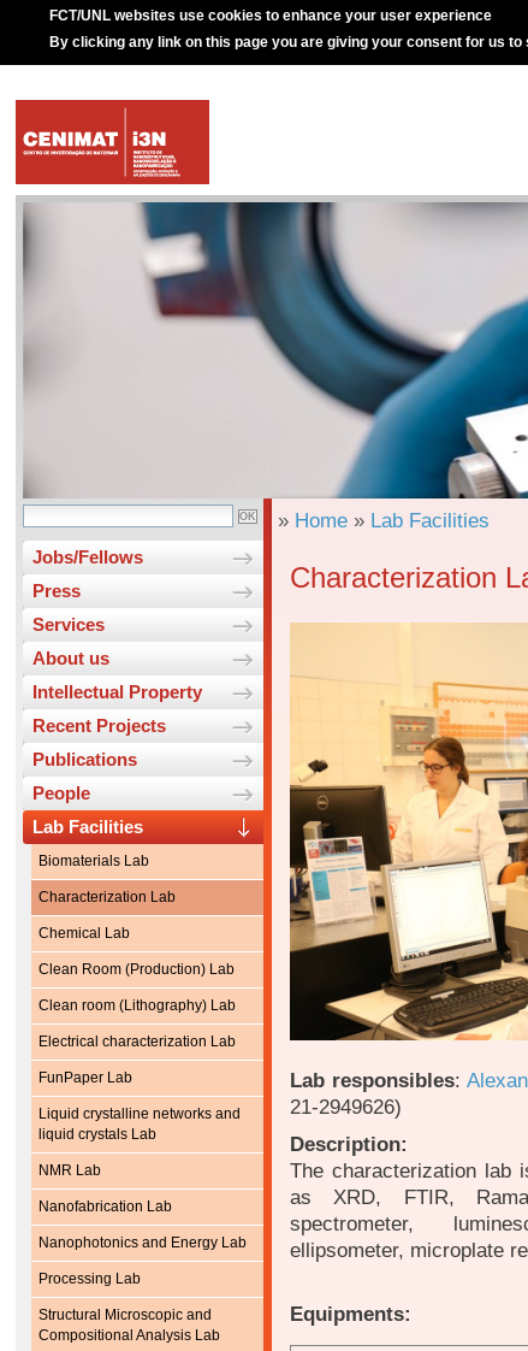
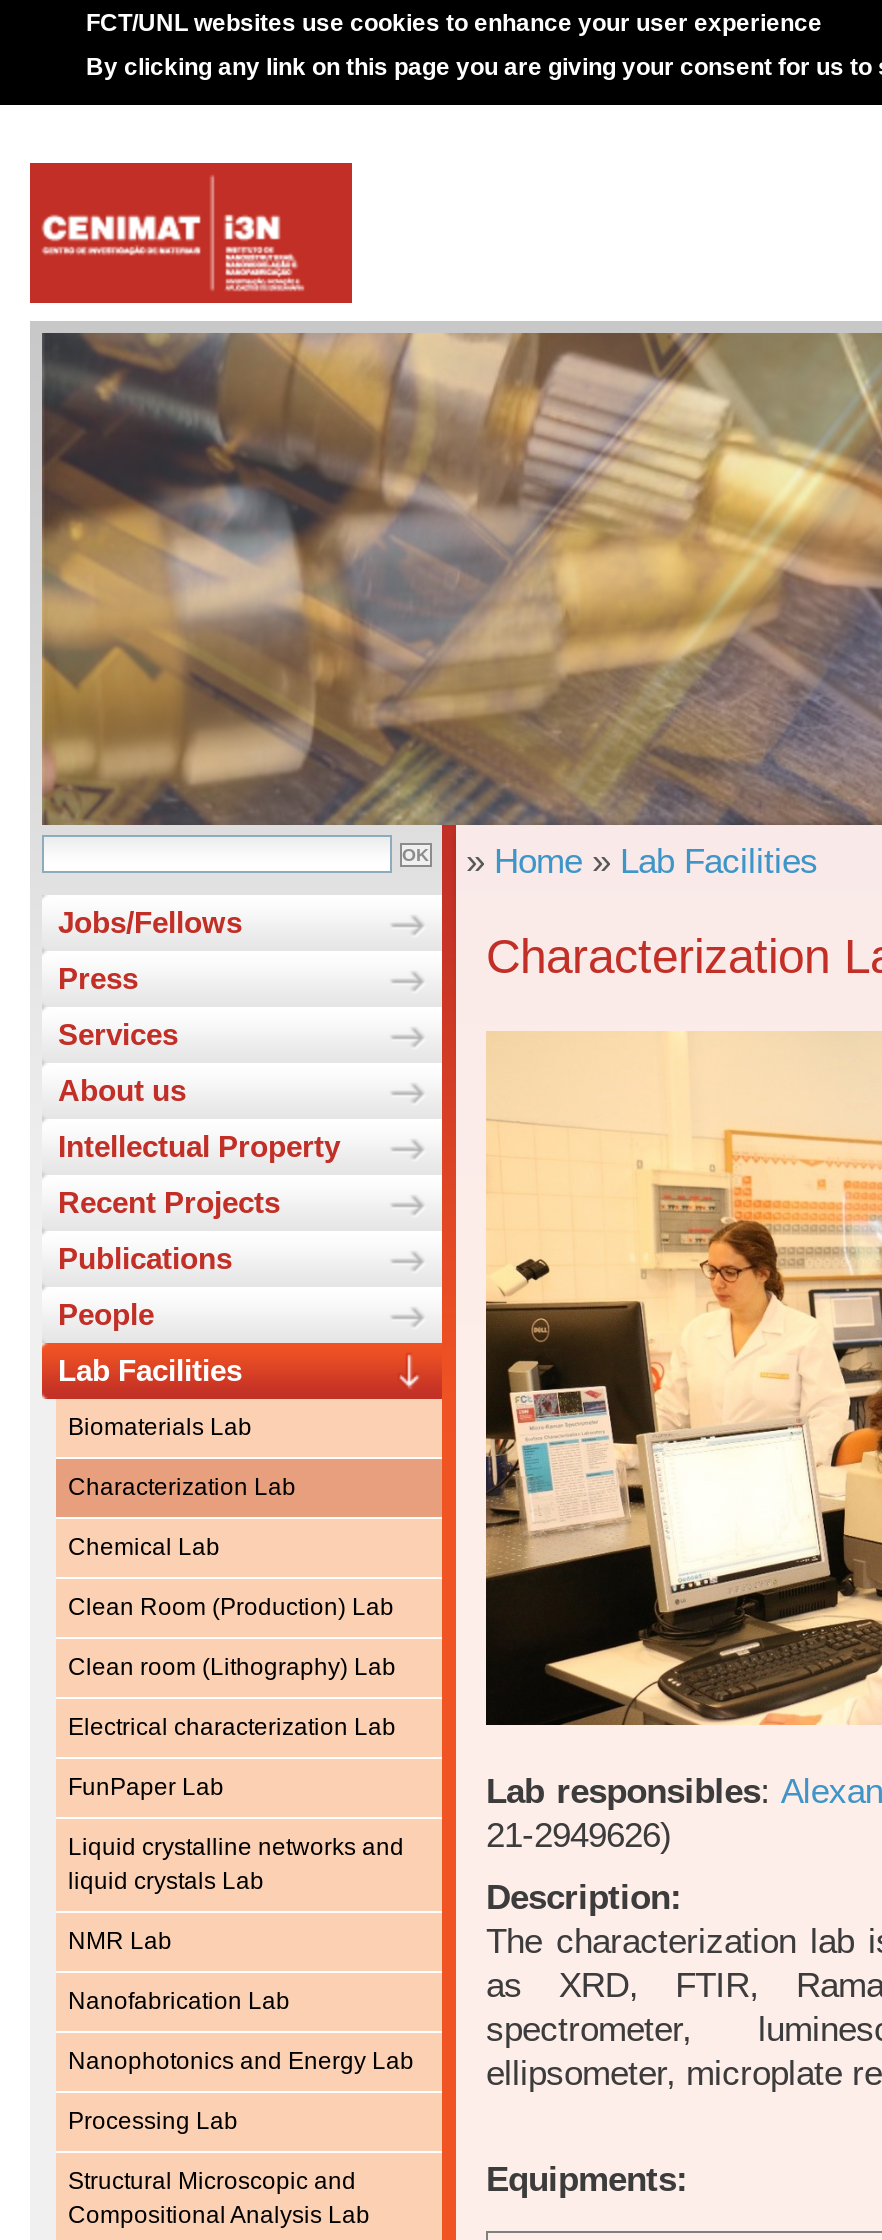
- [image]
+ [image]
